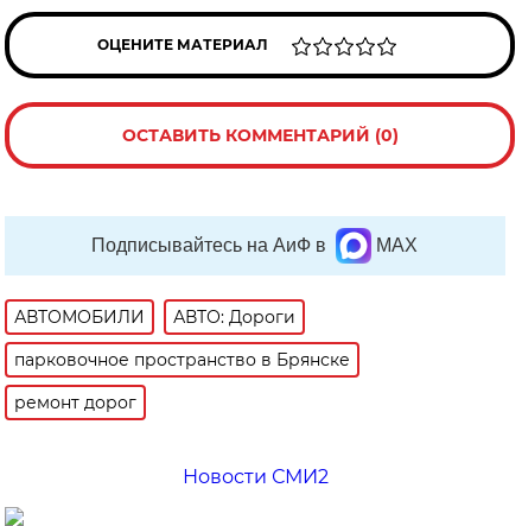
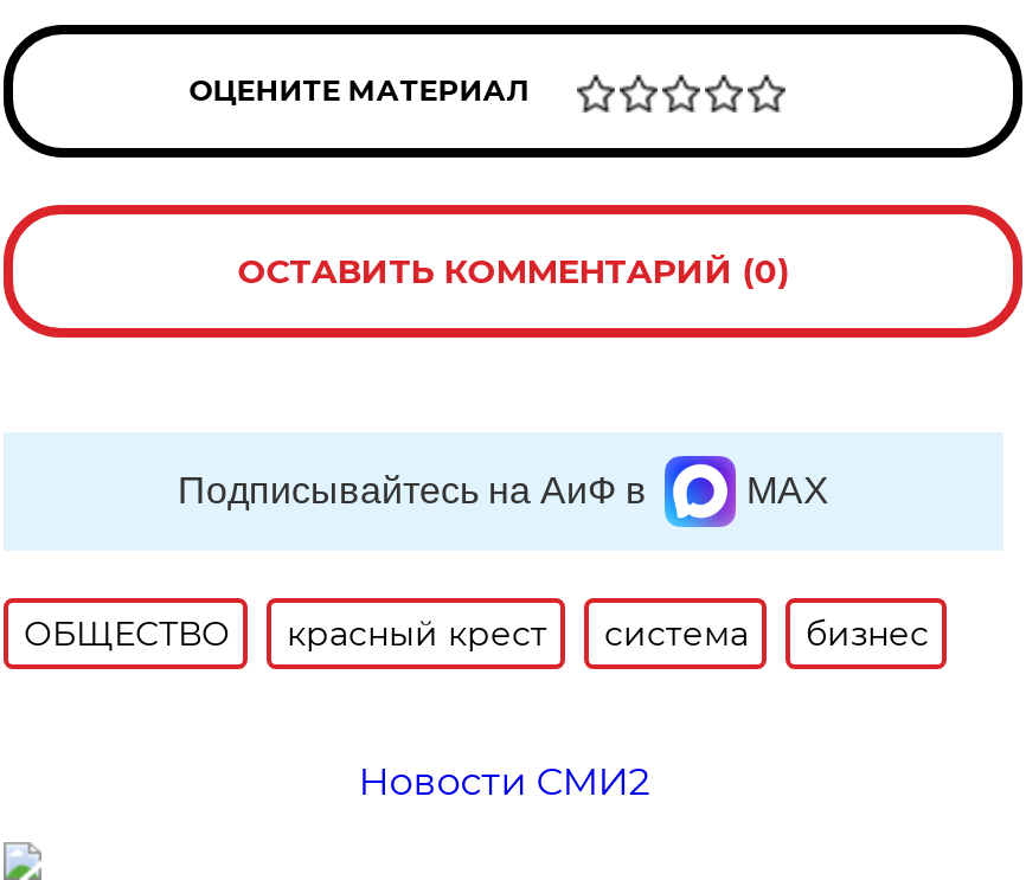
- АВТОМОБИЛИ
- АВТО: Дороги
- парковочное пространство в Брянске
- ремонт дорог
+ ОБЩЕСТВО
+ красный крест
+ система
+ бизнес
